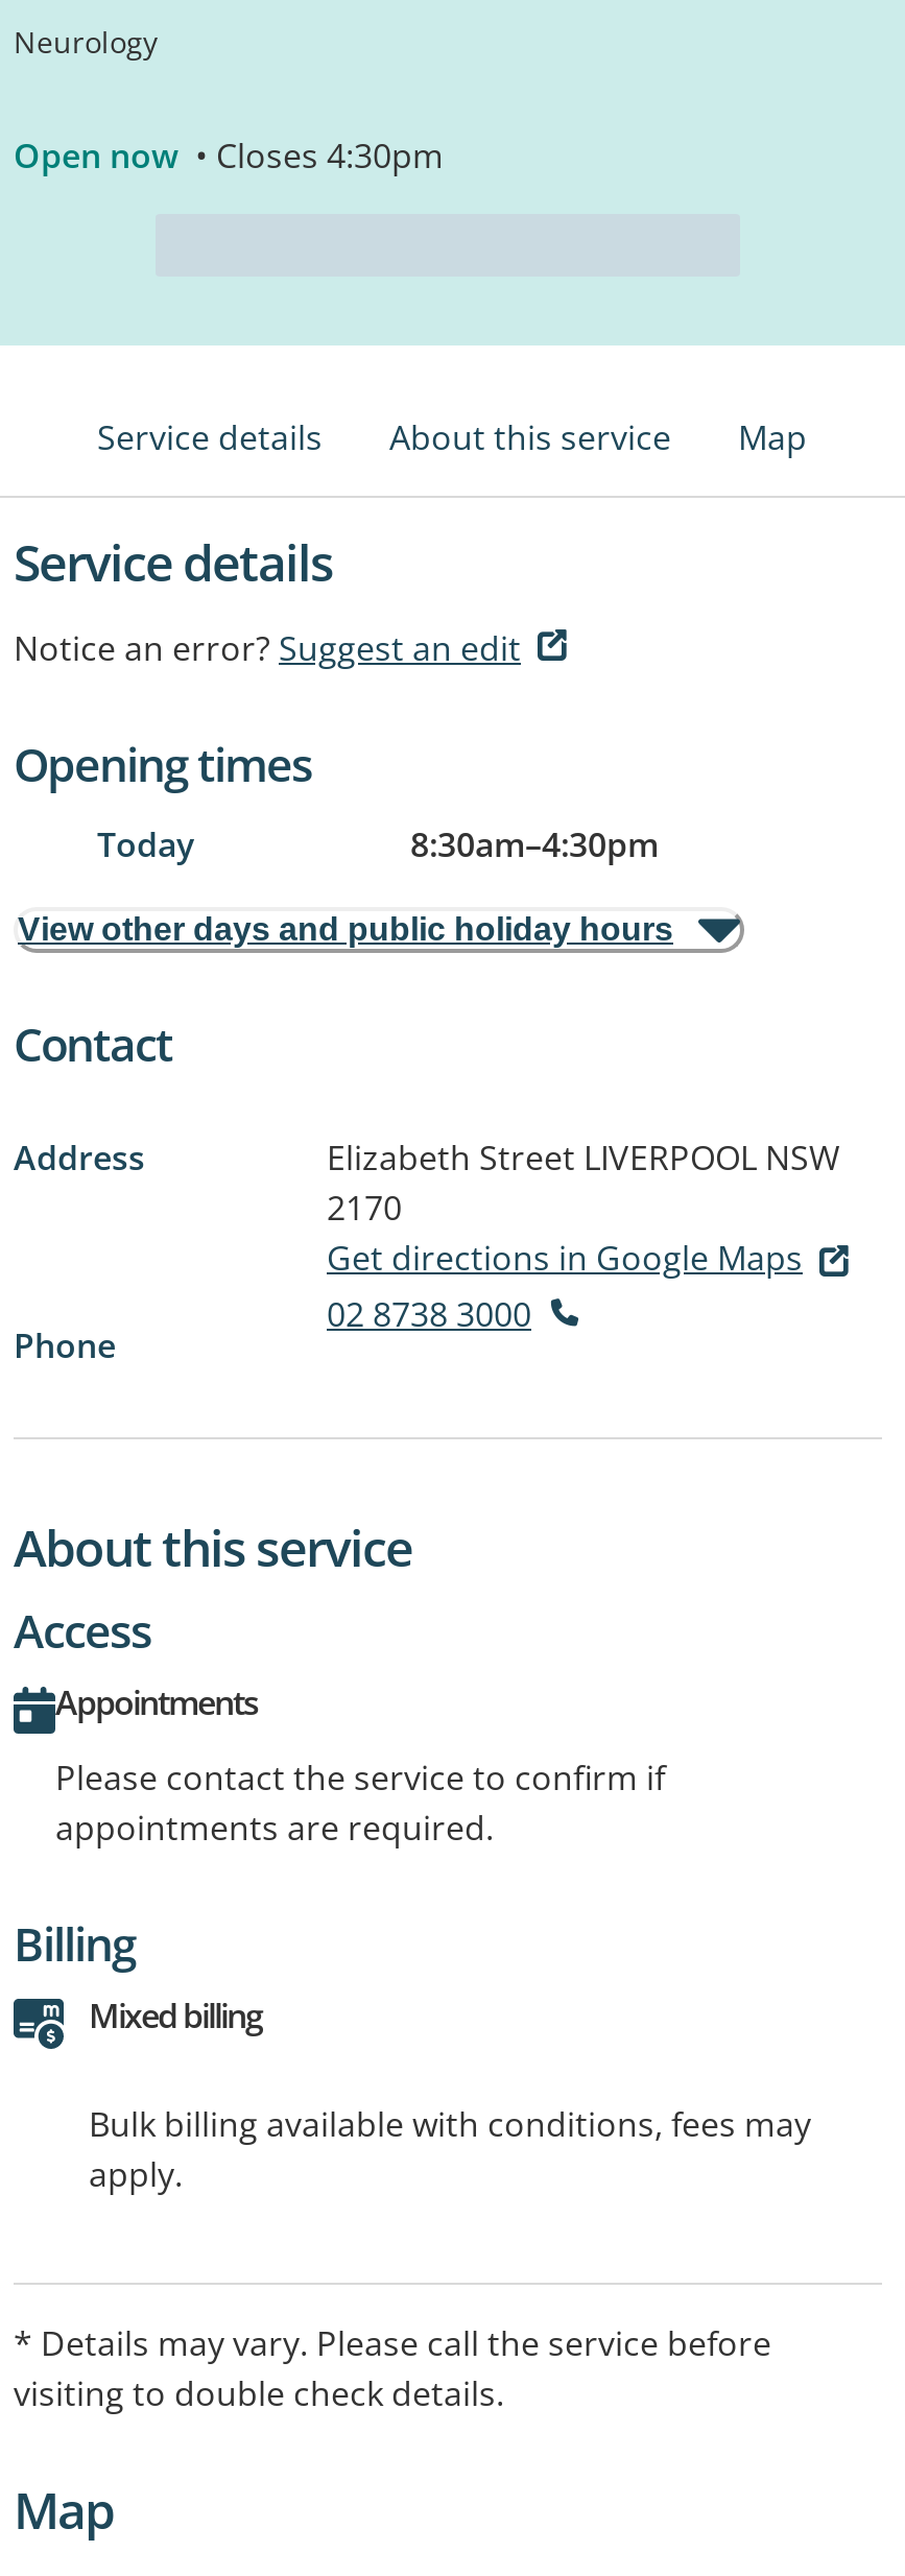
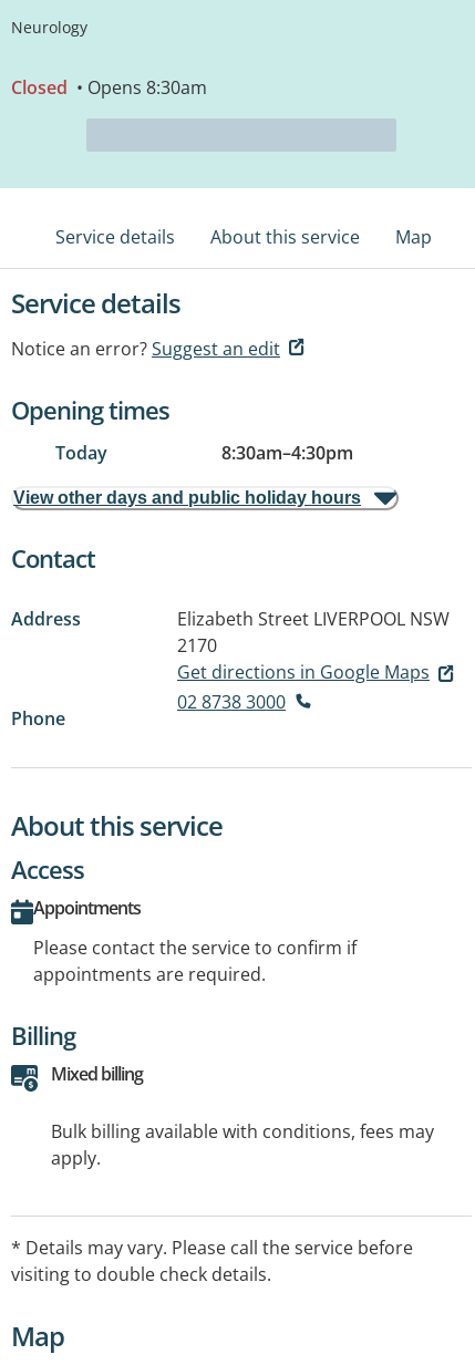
- Open now • Closes 4:30pm
+ Closed • Opens 8:30am
